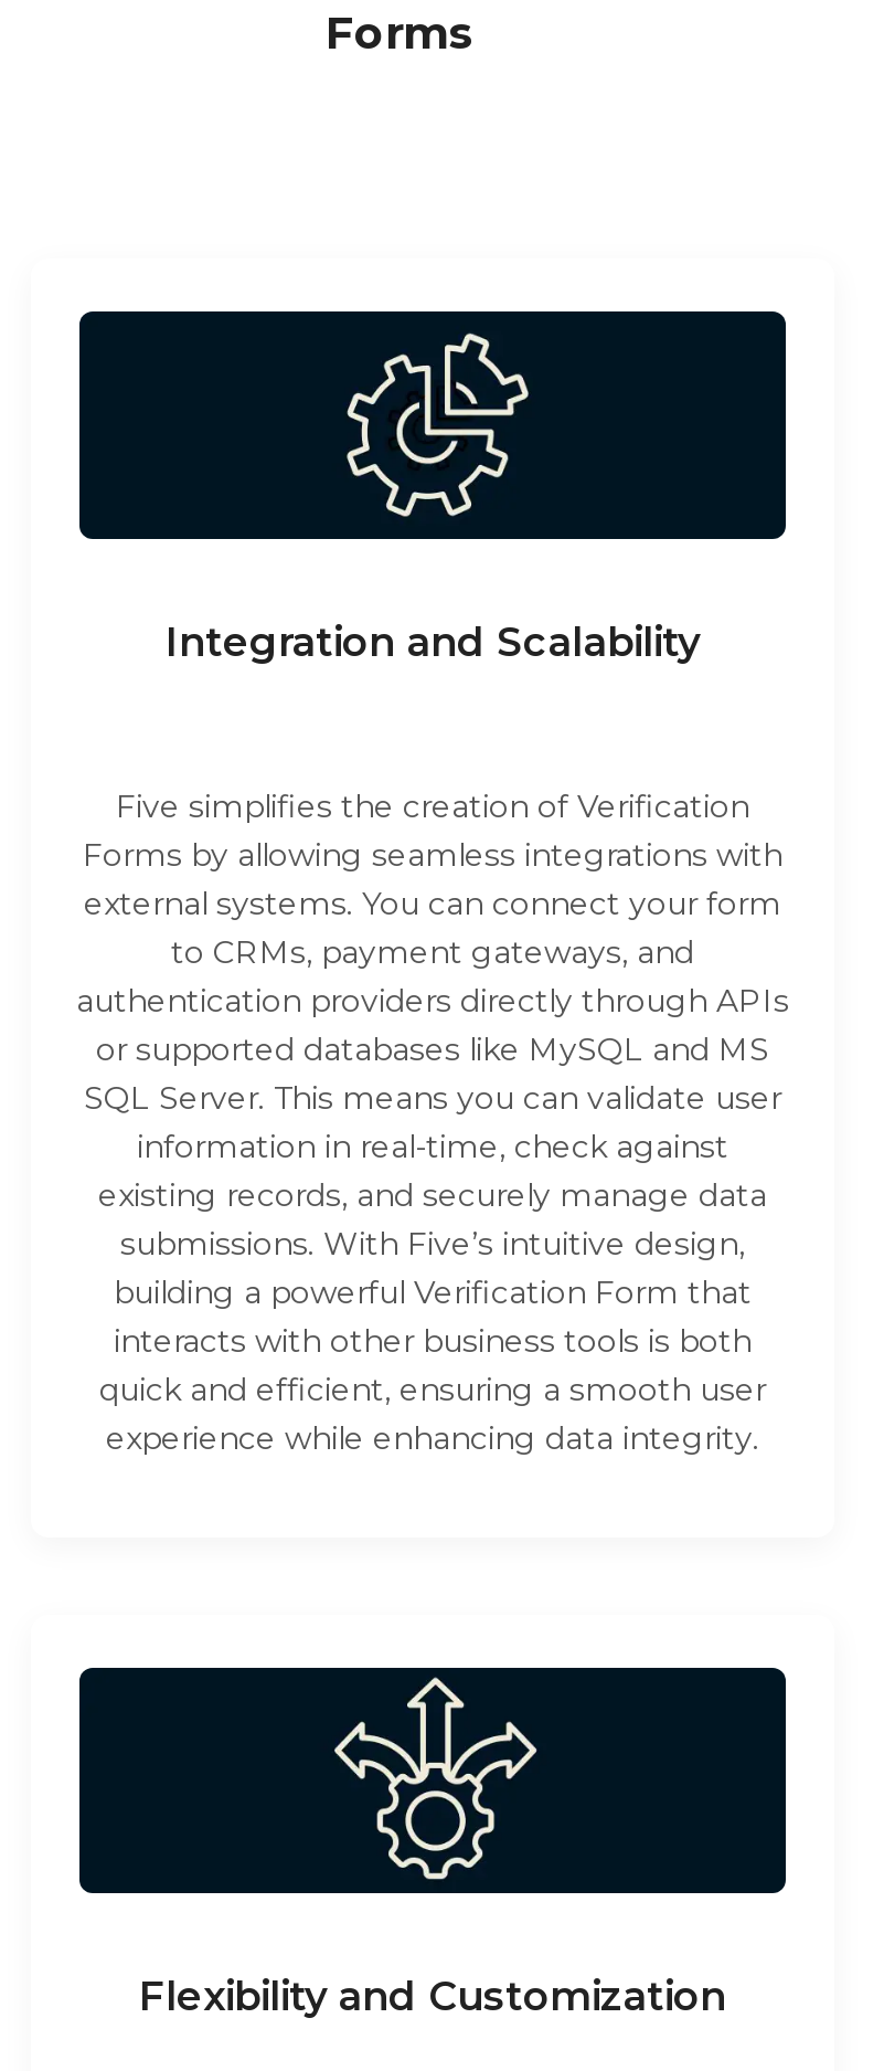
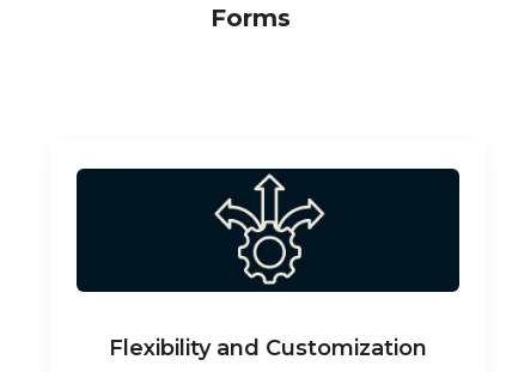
- [image]

- Integration and Scalability
- Five simplifies the creation of Verification
- Forms by allowing seamless integrations with
- external systems. You can connect your form
- to CRMs, payment gateways, and
- authentication providers directly through APIs
- or supported databases like MySQL and MS
- SQL Server. This means you can validate user
- information in real-time, check against
- existing records, and securely manage data
- submissions. With Five’s intuitive design,
- building a powerful Verification Form that
- interacts with other business tools is both
- quick and efficient, ensuring a smooth user
- experience while enhancing data integrity.
